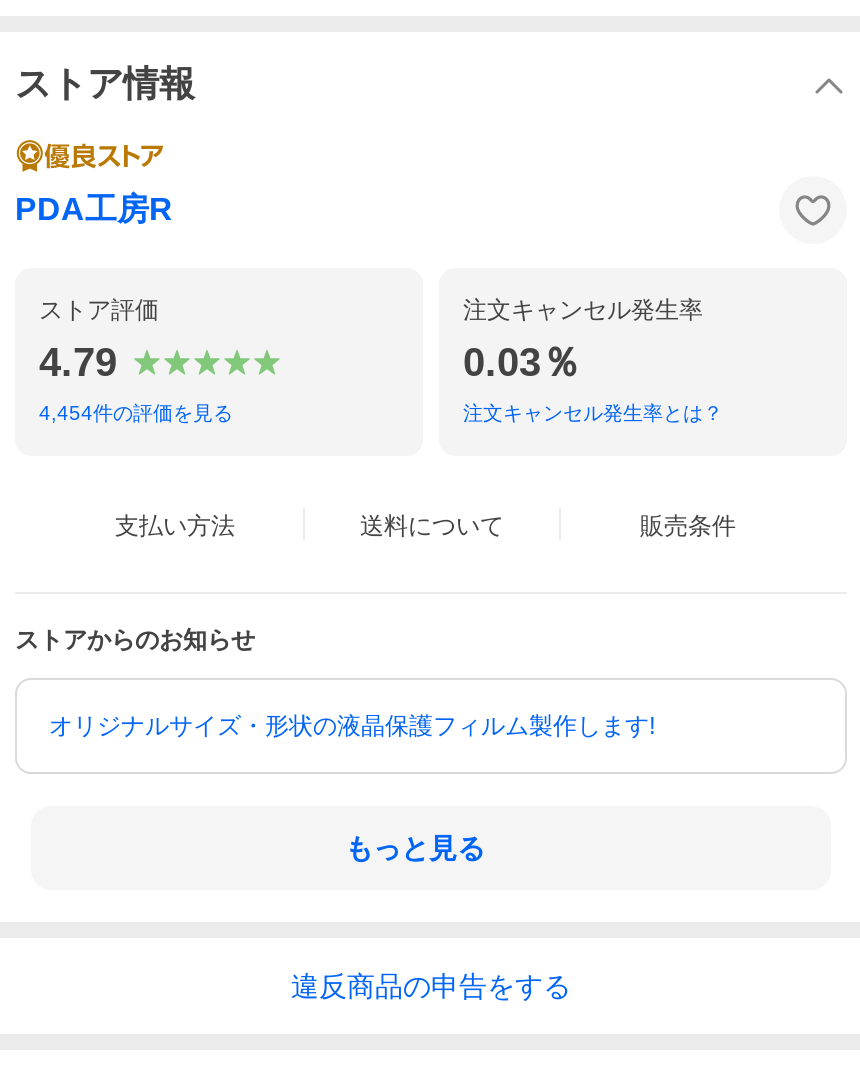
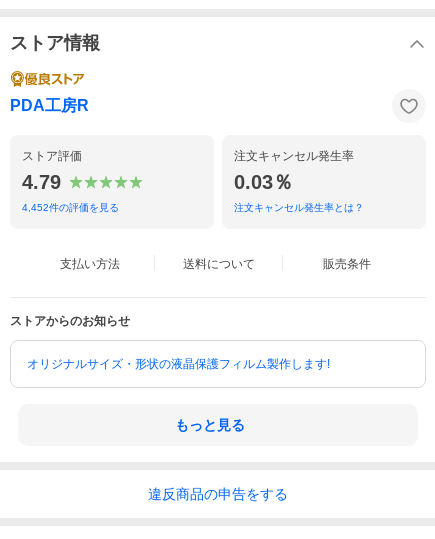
- 4,454件の評価を見る
+ 4,452件の評価を見る
